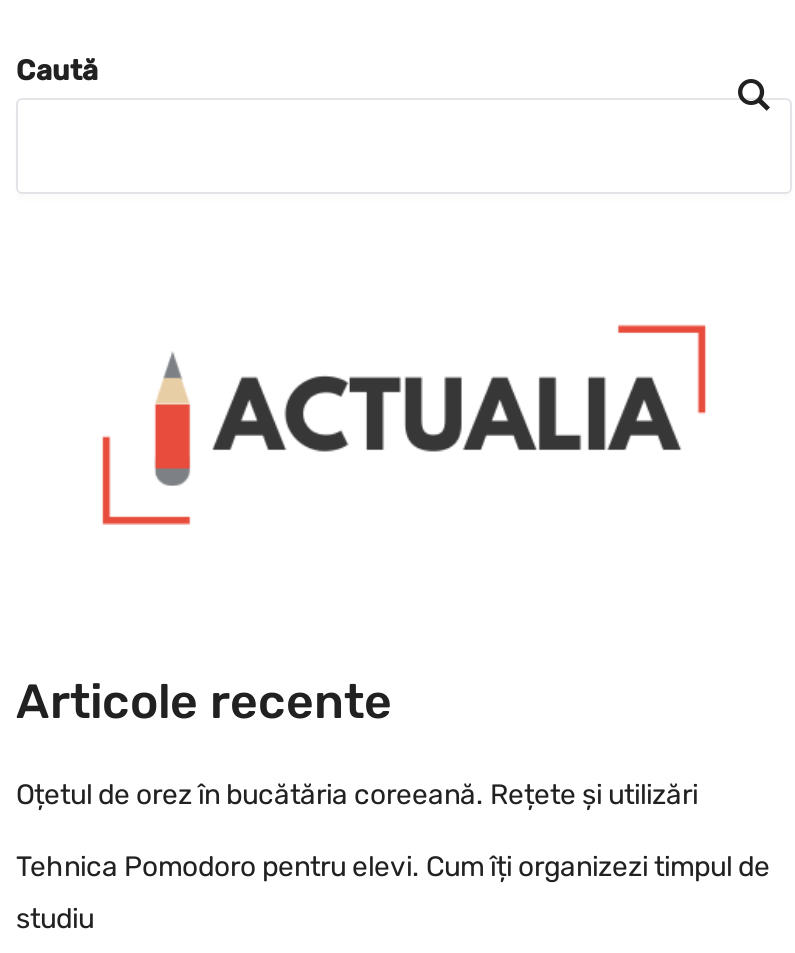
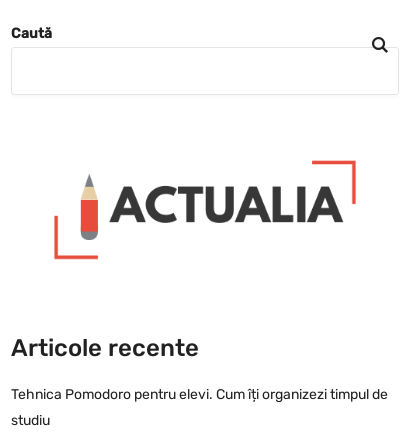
- Oțetul de orez în bucătăria coreeană. Rețete și utilizări
